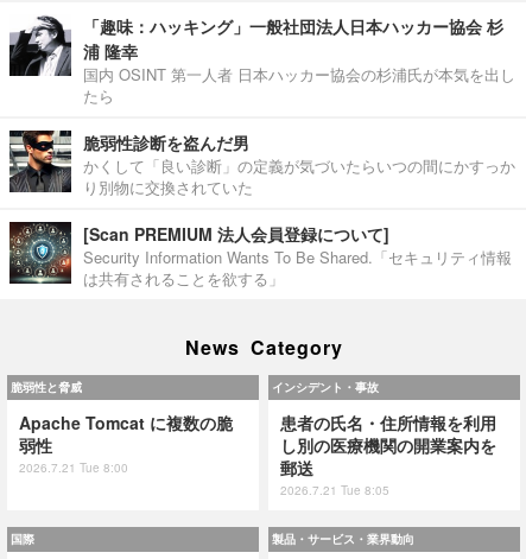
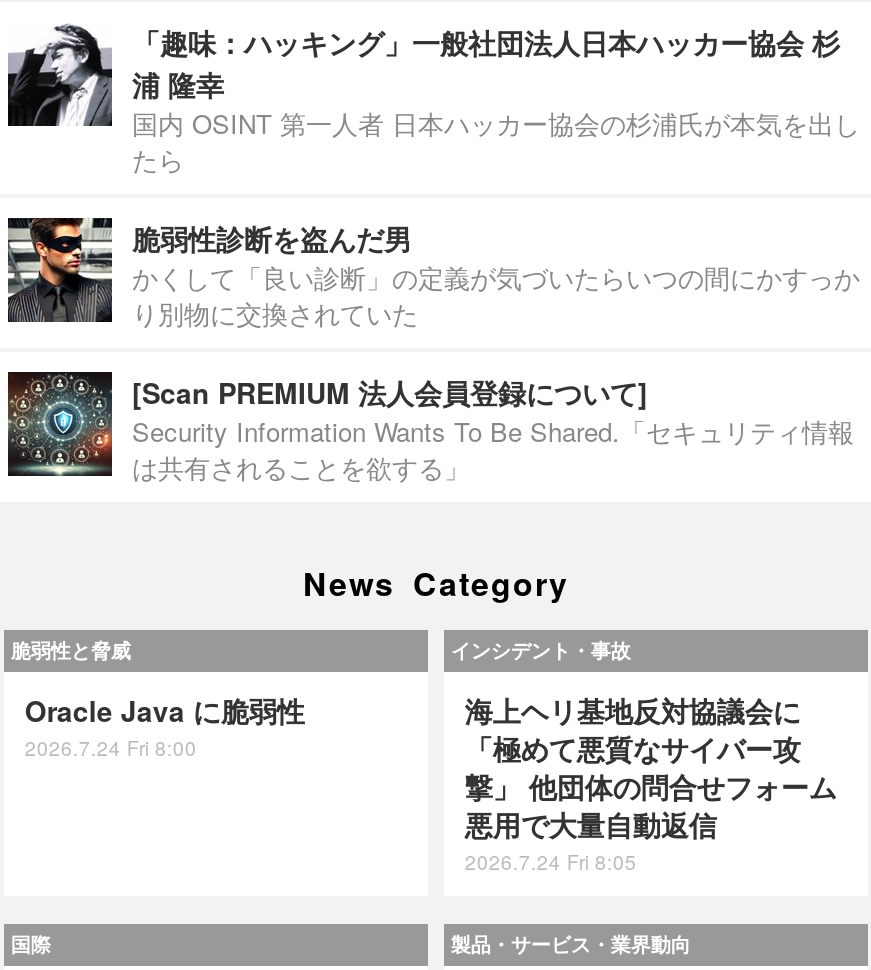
- Apache Tomcat に複数の脆
- 弱性
- 2026.7.21 Tue 8:00
+ Oracle Java に脆弱性
+ 2026.7.24 Fri 8:00

- 患者の氏名・住所情報を利用
- し別の医療機関の開業案内を
- 郵送
- 2026.7.21 Tue 8:05
+ 海上ヘリ基地反対協議会に
+ 「極めて悪質なサイバー攻
+ 撃」 他団体の問合せフォーム
+ 悪用で大量自動返信
+ 2026.7.24 Fri 8:05
